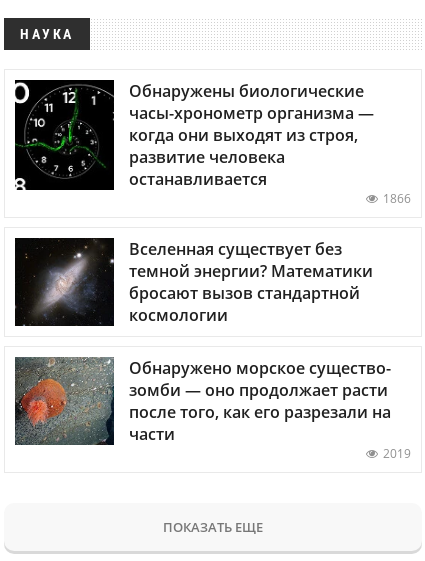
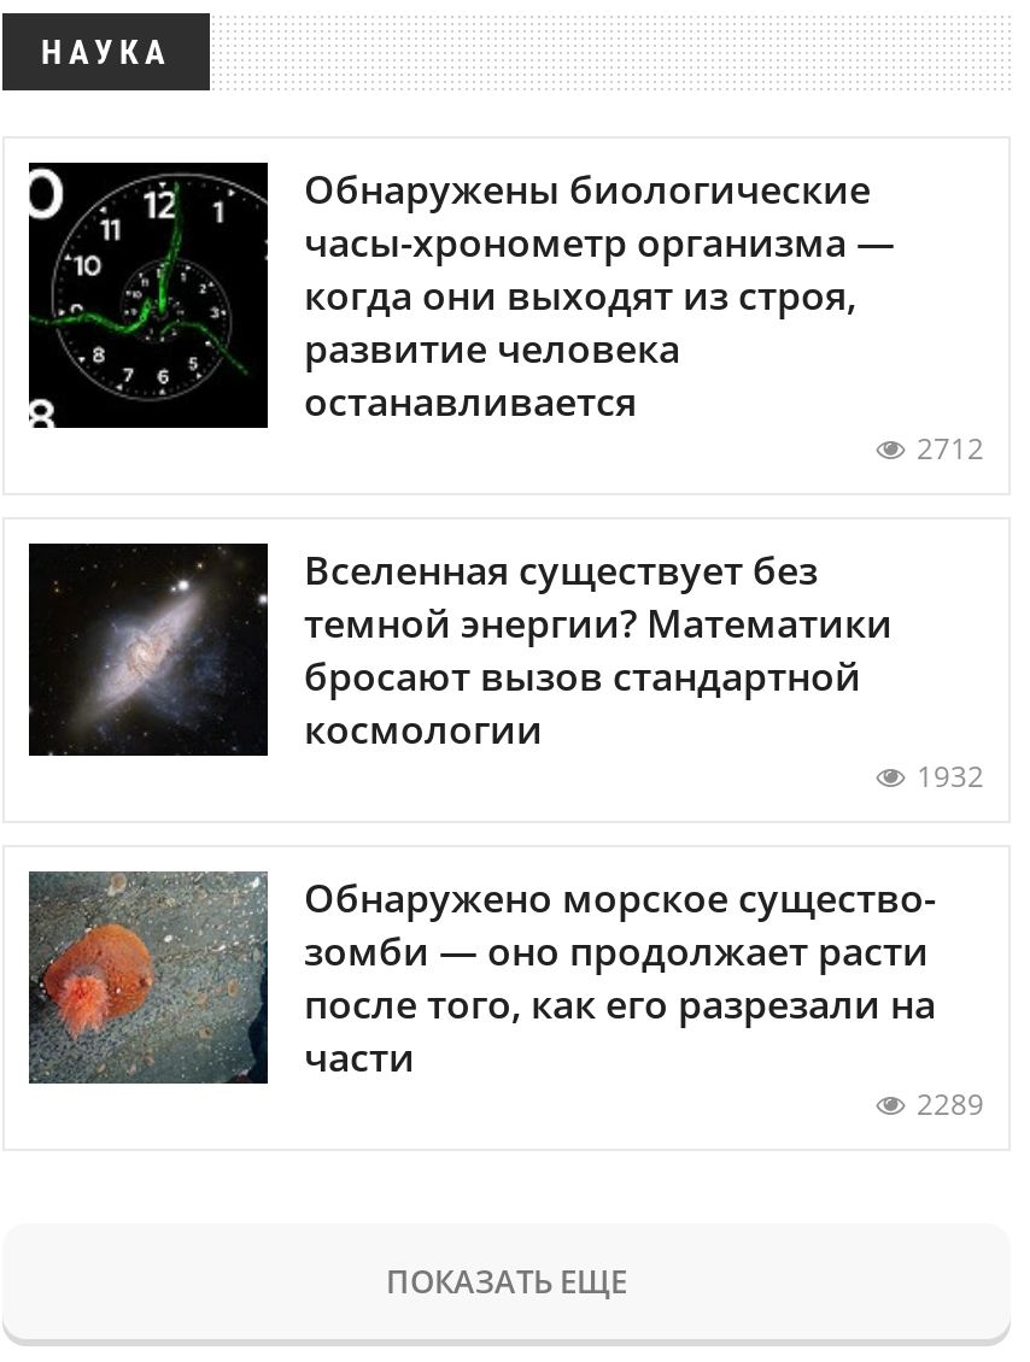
- 1866
+ 2712

+ 1932

- 2019
+ 2289
